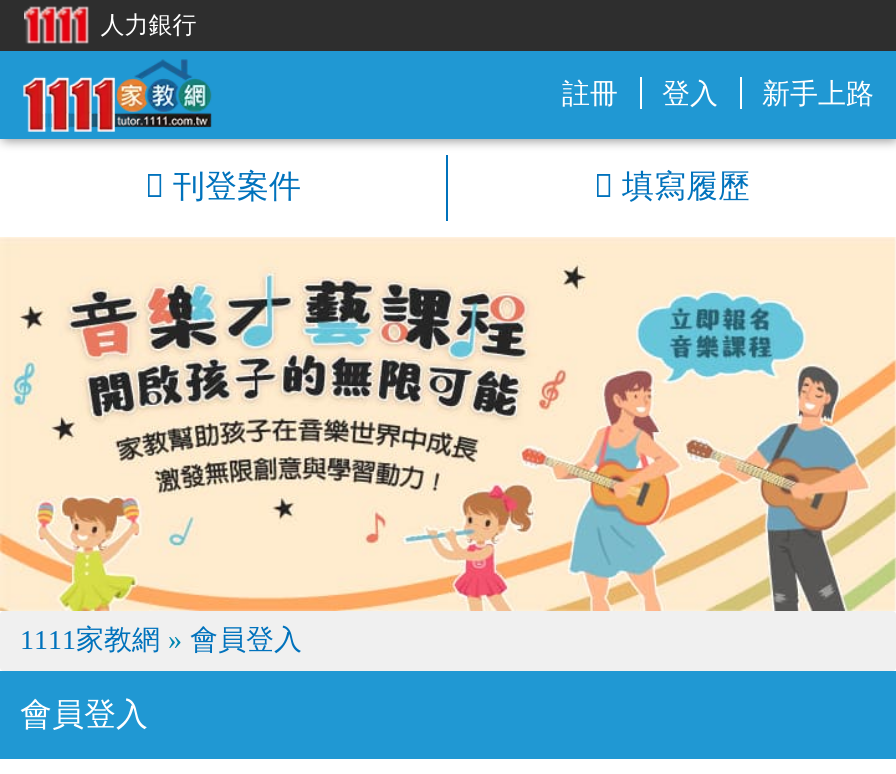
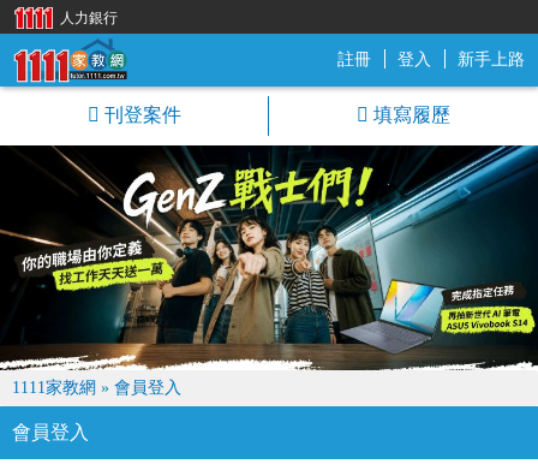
- [image]
+ [image]
